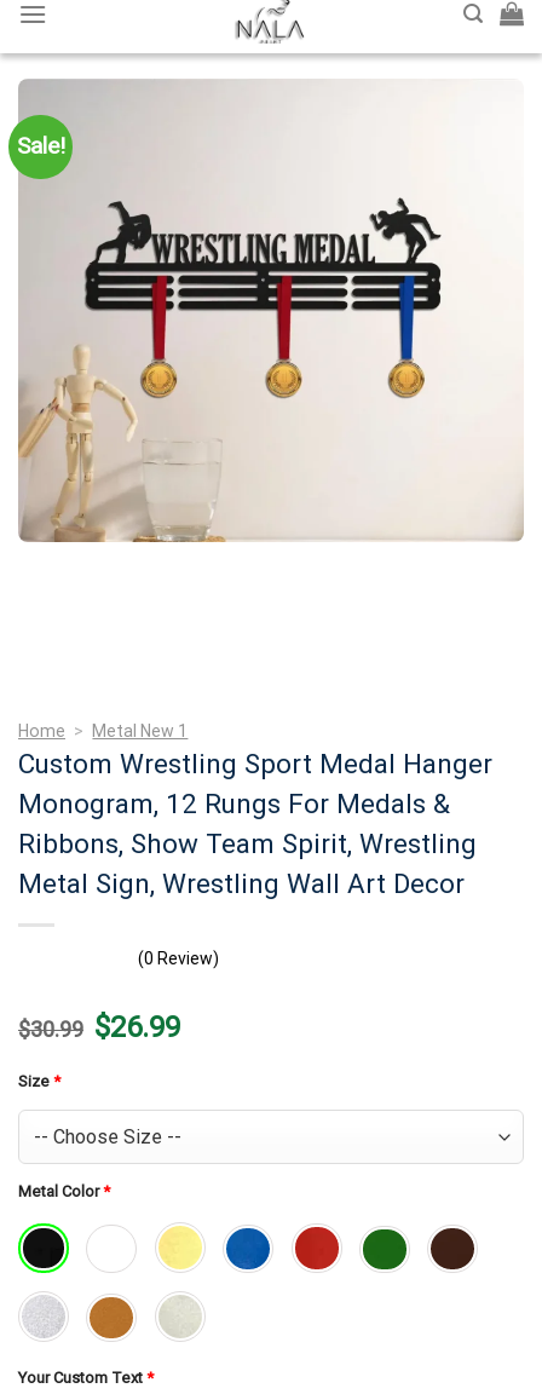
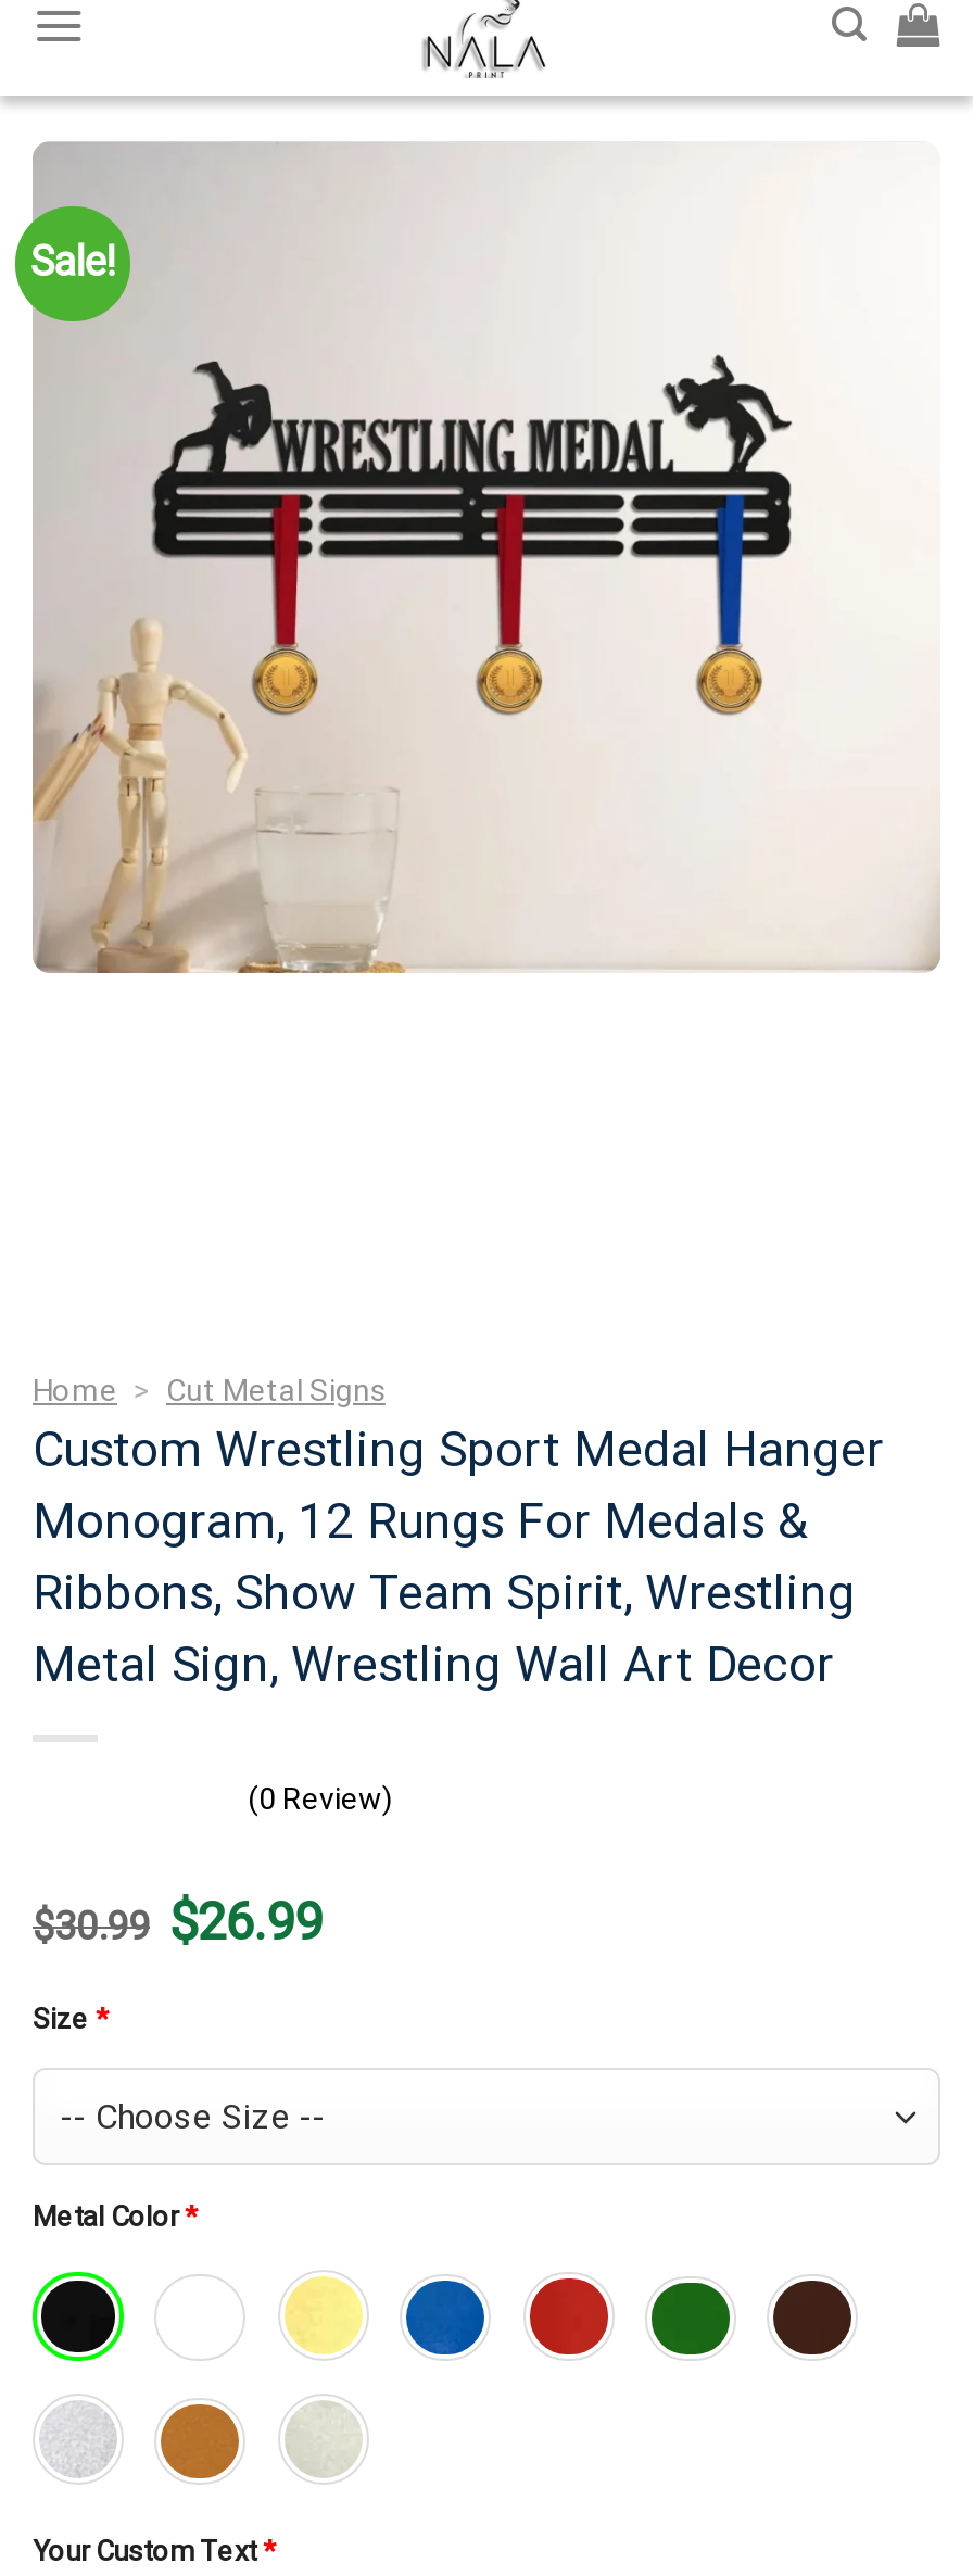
- Home > Metal New 1
+ Home > Cut Metal Signs
